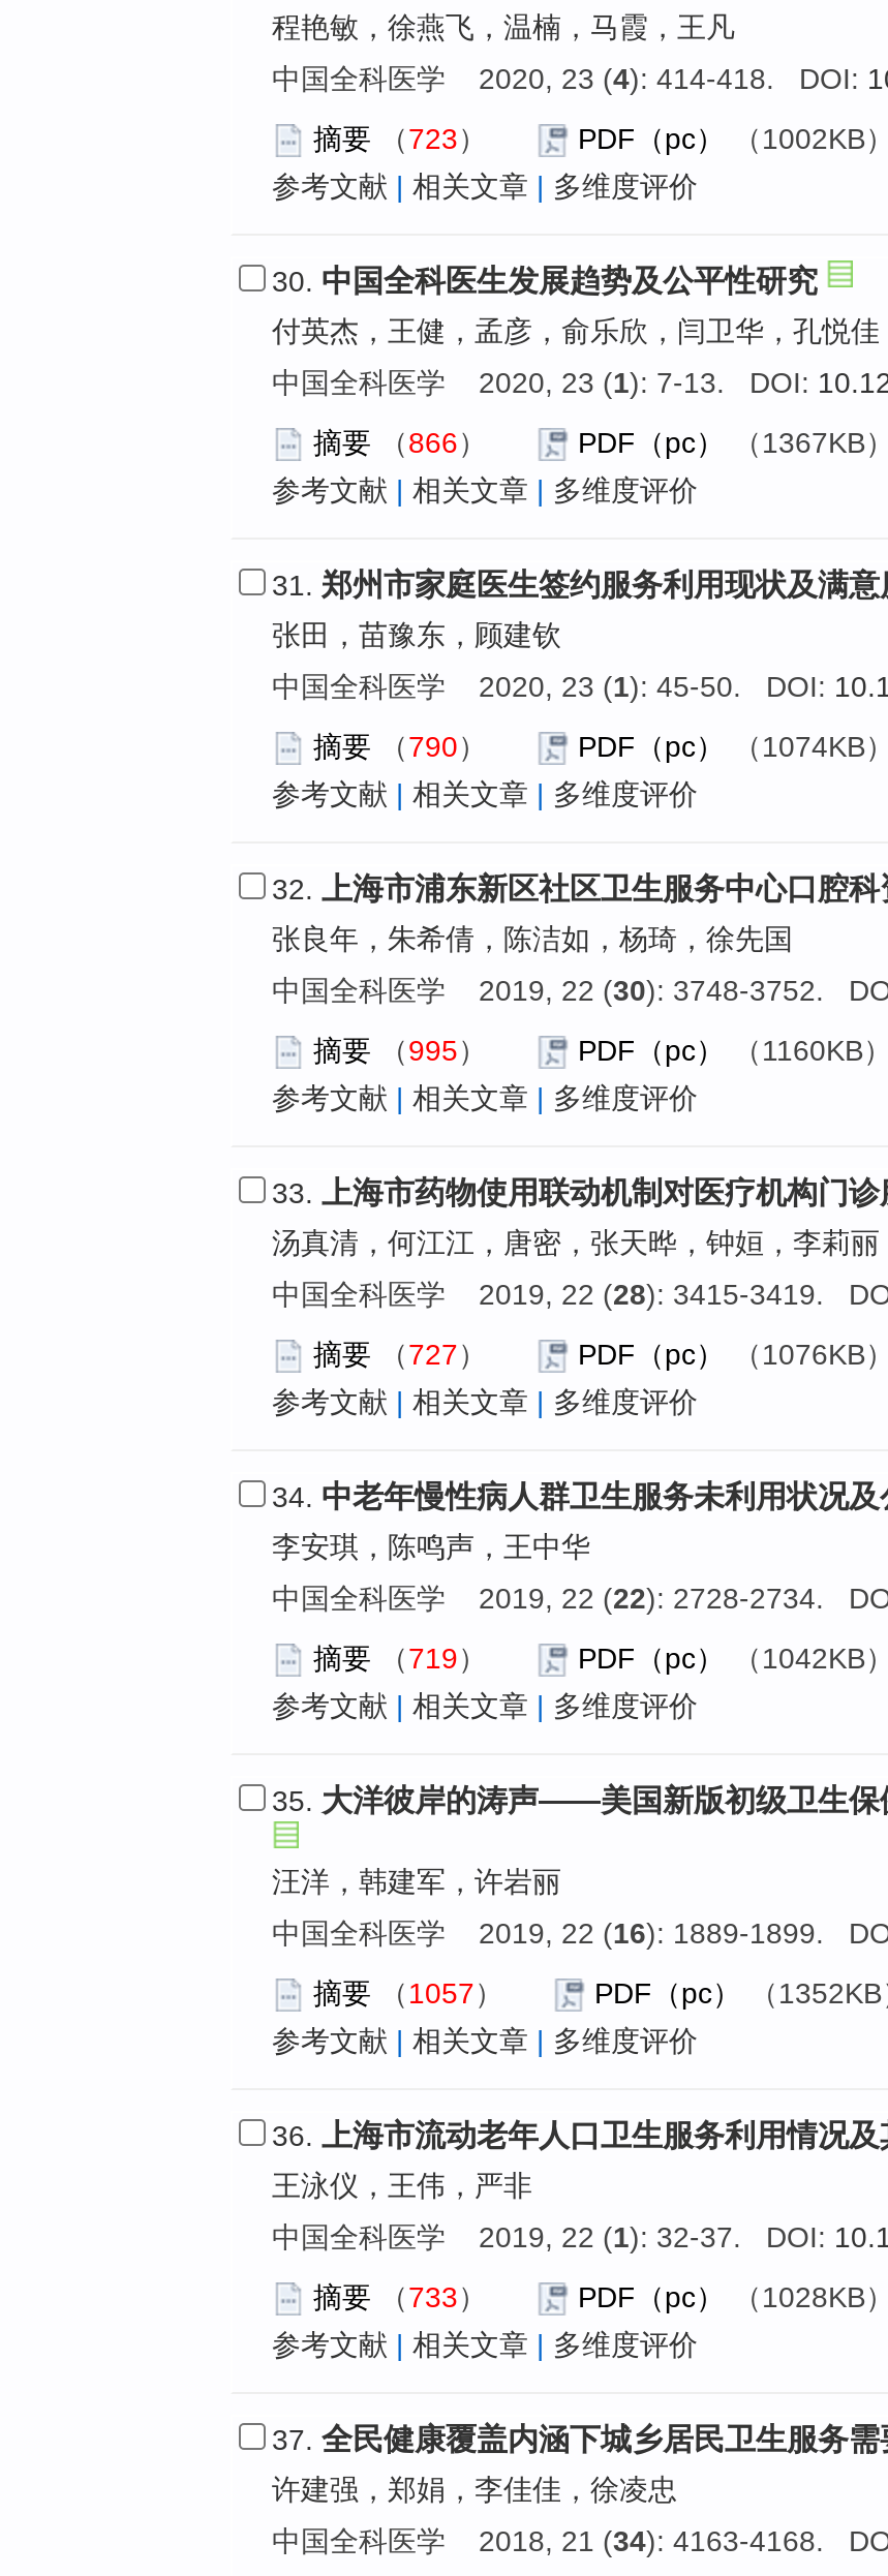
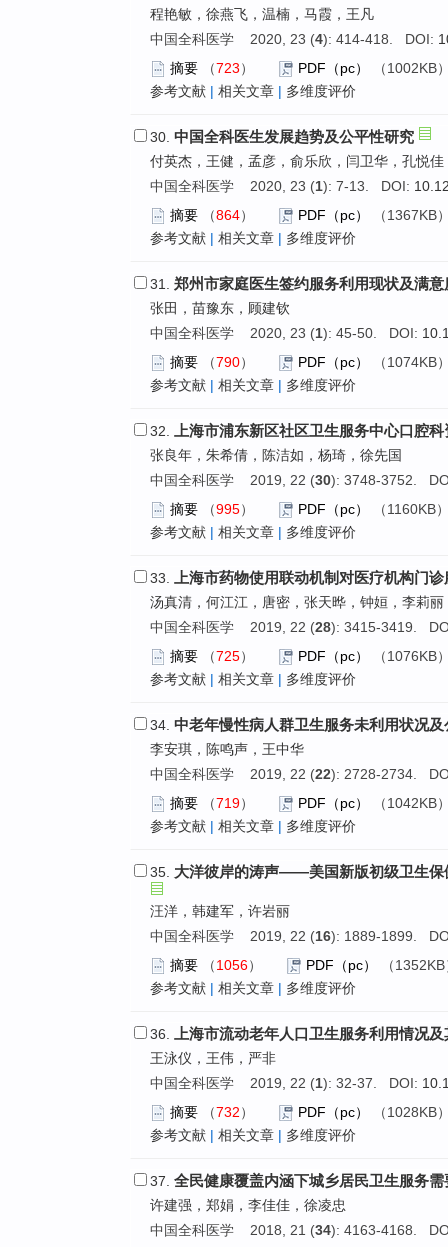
- 摘要（866）
+ 摘要（864）

- 摘要（727）
+ 摘要（725）

- 摘要（1057）
+ 摘要（1056）

- 摘要（733）
+ 摘要（732）
